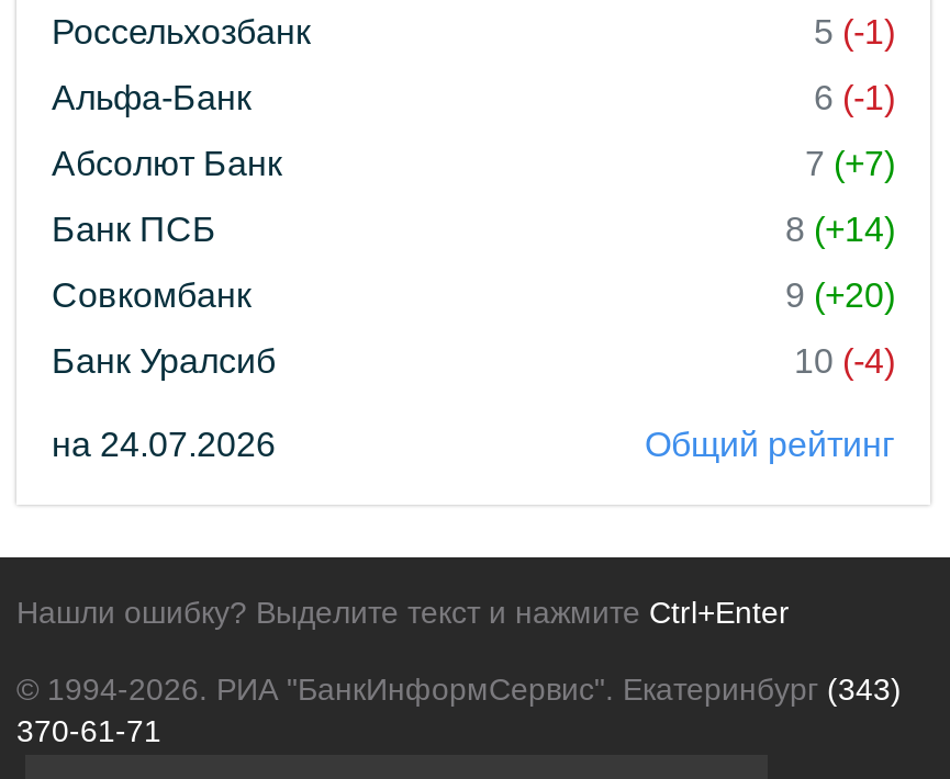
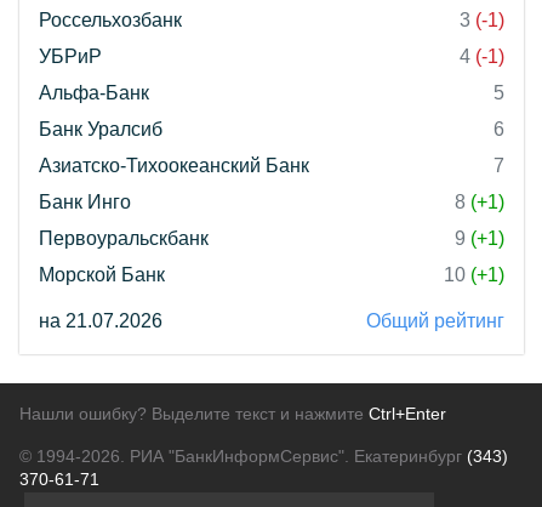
- 5 (-1)
+ 3 (-1)
+ УБРиР
+ 4 (-1)

- 6 (-1)
- Абсолют Банк
- 7 (+7)
- Банк ПСБ
- 8 (+14)
- Совкомбанк
- 9 (+20)
+ 5

- 10 (-4)
- на 24.07.2026
+ 6
+ Азиатско-Тихоокеанский Банк
+ 7
+ Банк Инго
+ 8 (+1)
+ Первоуральскбанк
+ 9 (+1)
+ Морской Банк
+ 10 (+1)
+ на 21.07.2026

moved up: Банк Уралсиб
